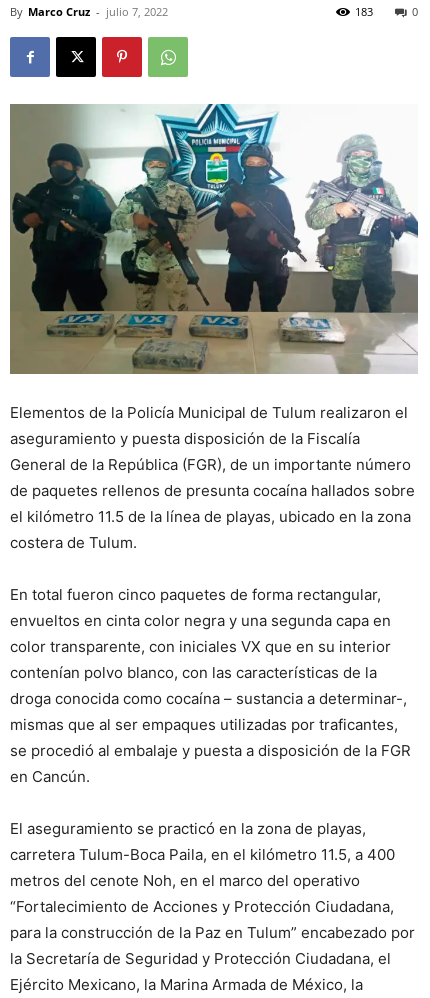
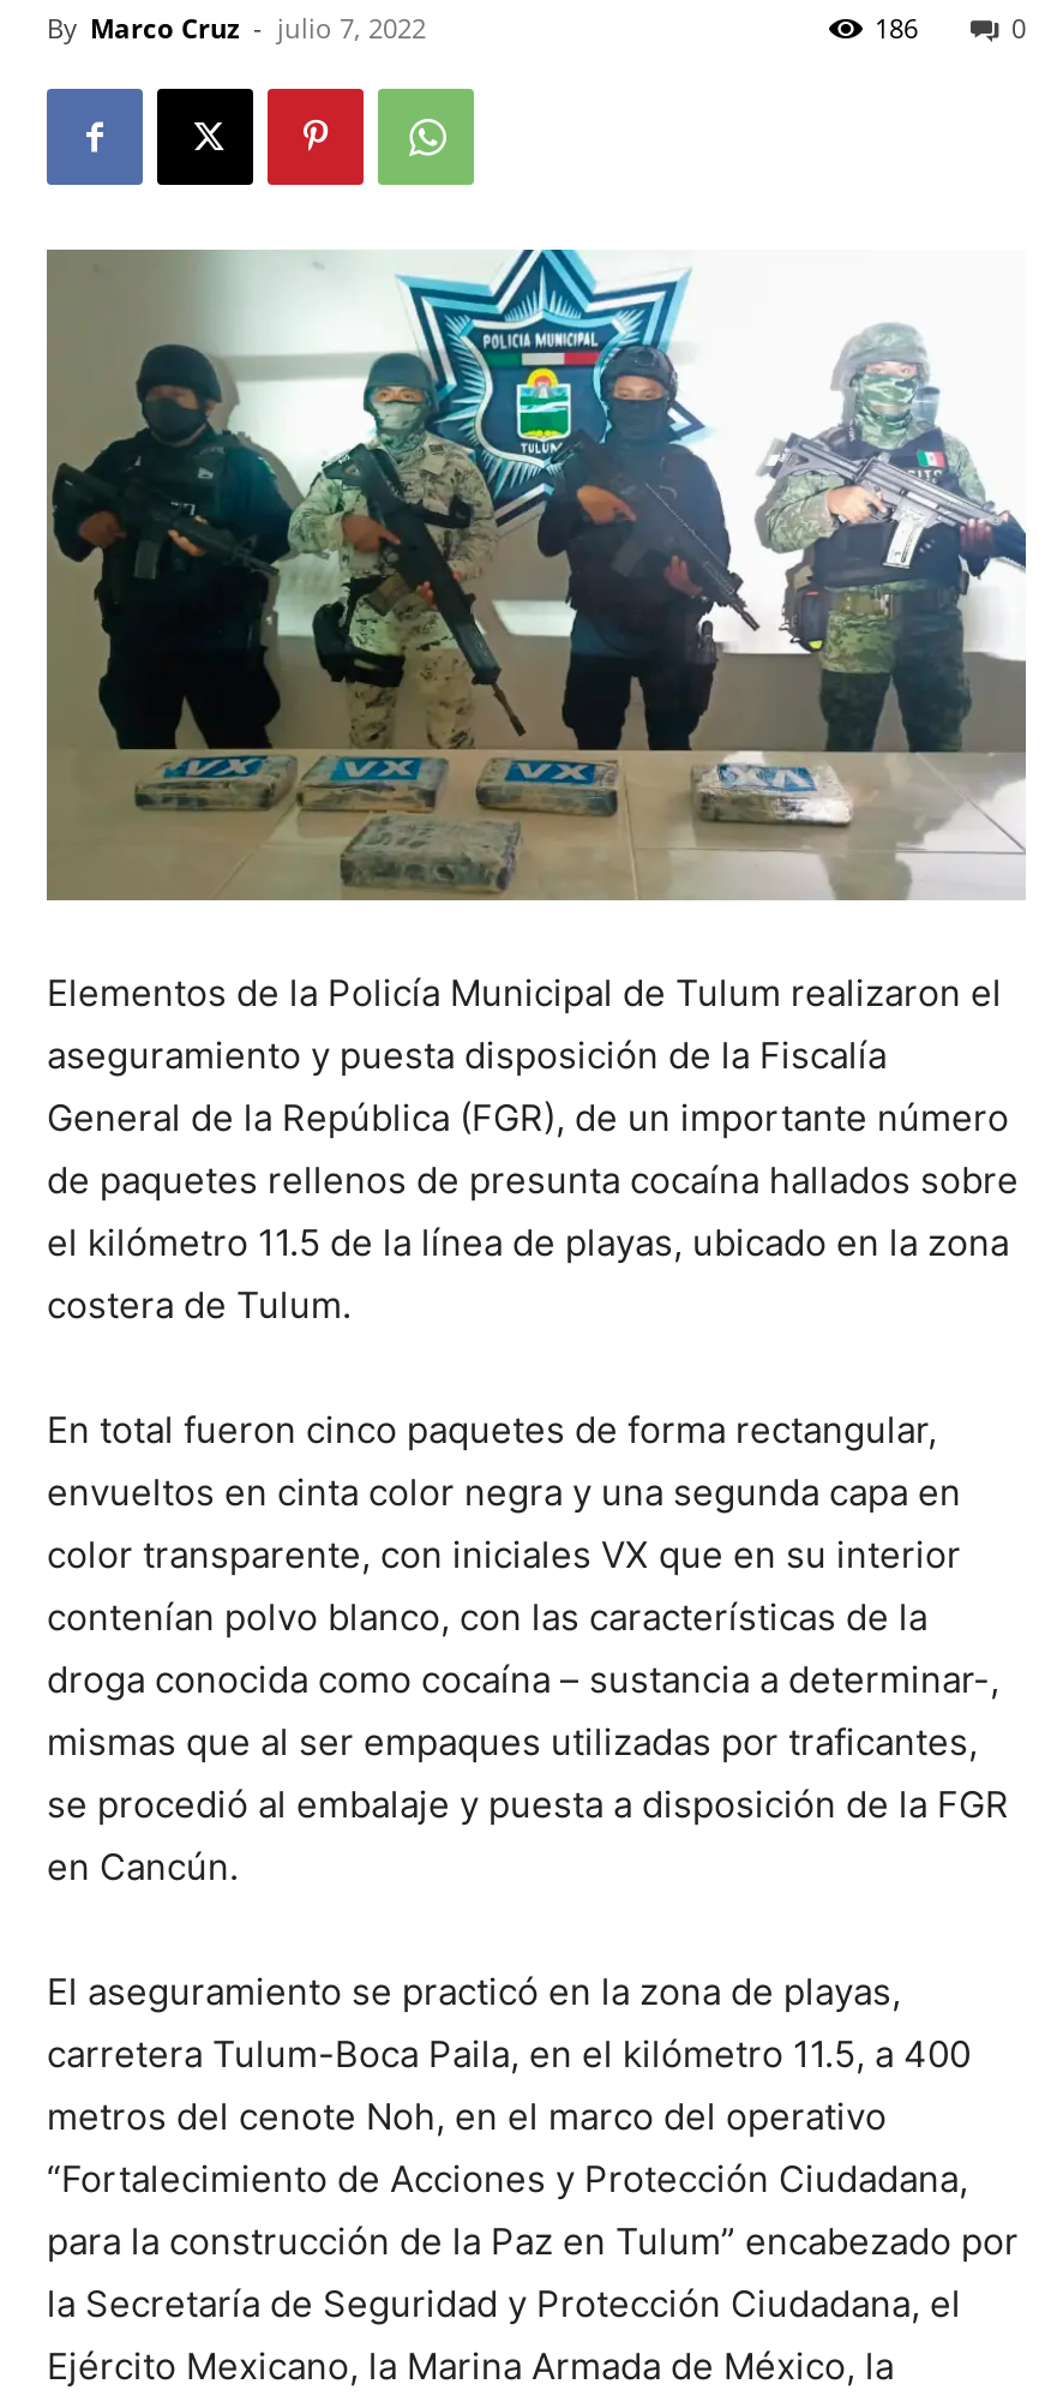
- 183
+ 186
